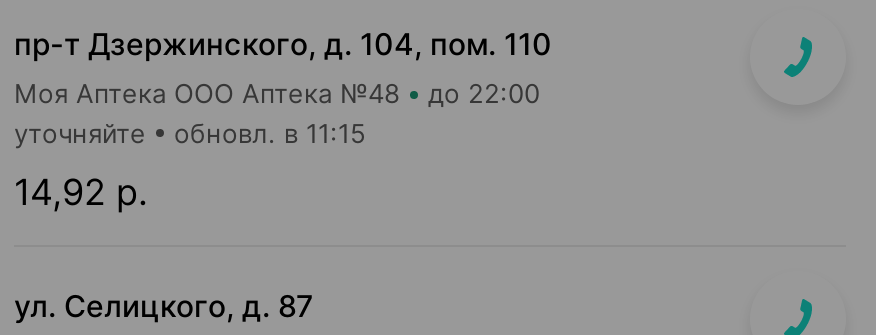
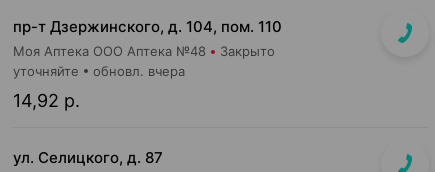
- до 22:00
+ Закрыто

- обновл. в 11:15
+ обновл. вчера
